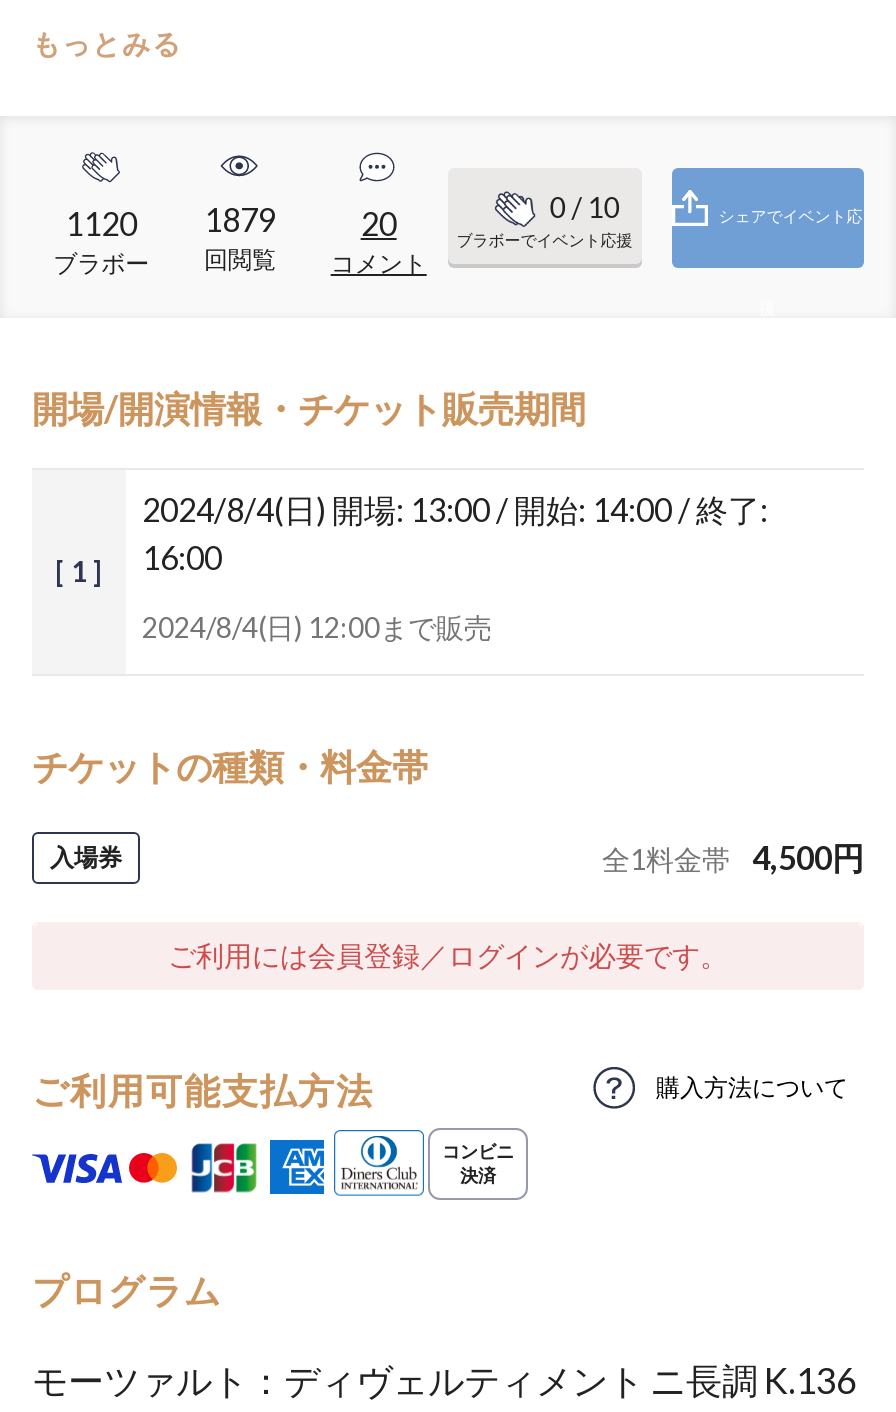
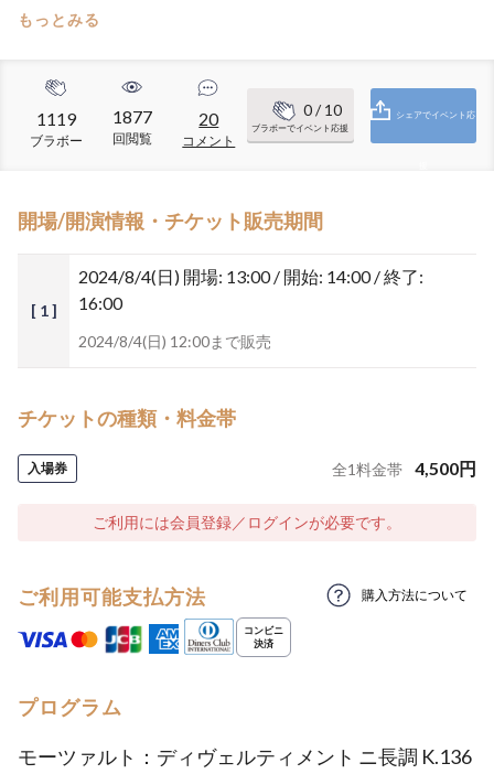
- 1120
+ 1119

- 1879
+ 1877
